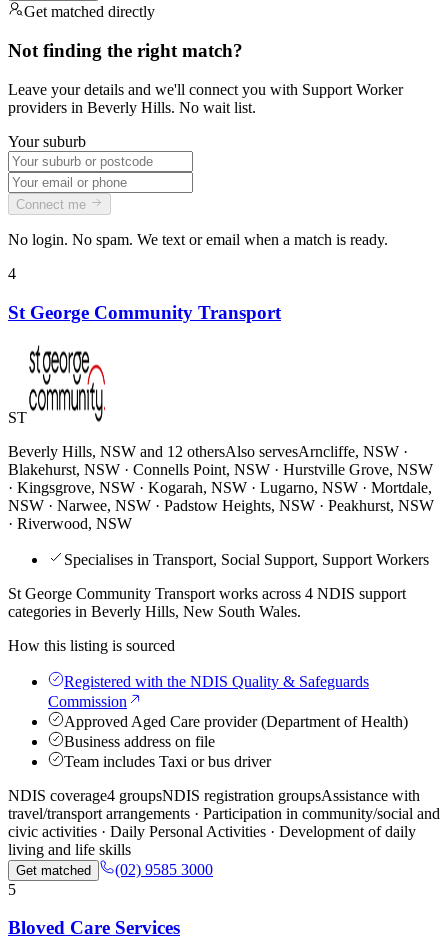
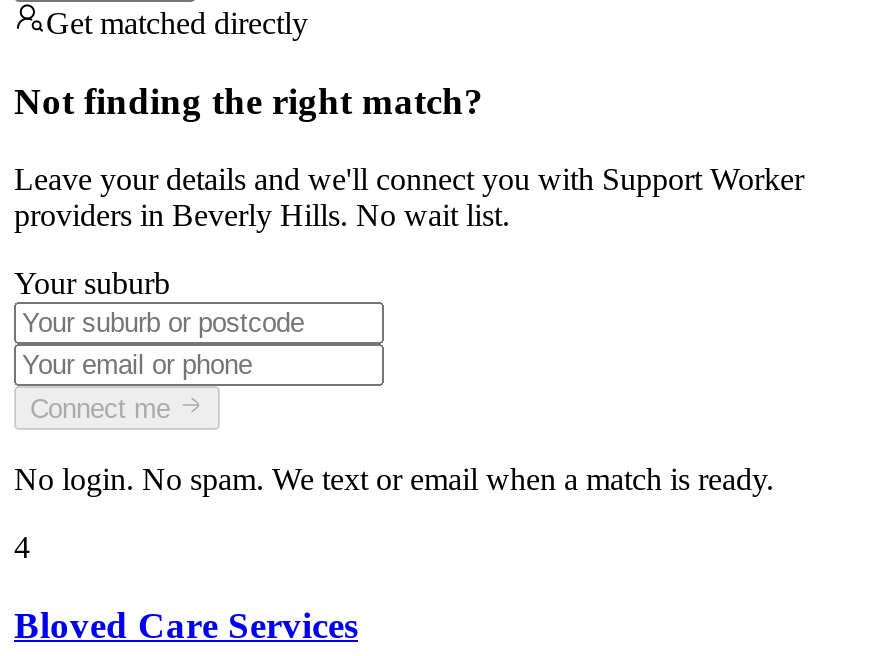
- St George Community Transport

- [image]
- ST
- Beverly Hills, NSW and 12 othersAlso servesArncliffe, NSW ·
- Blakehurst, NSW · Connells Point, NSW · Hurstville Grove, NSW
- · Kingsgrove, NSW · Kogarah, NSW · Lugarno, NSW · Mortdale,
- NSW · Narwee, NSW · Padstow Heights, NSW · Peakhurst, NSW
- · Riverwood, NSW
- Specialises in Transport, Social Support, Support Workers
- St George Community Transport works across 4 NDIS support
- categories in Beverly Hills, New South Wales.
- How this listing is sourced
- Registered with the NDIS Quality & Safeguards
- Commission
- Approved Aged Care provider (Department of Health)
- Business address on file
- Team includes Taxi or bus driver
- NDIS coverage4 groupsNDIS registration groupsAssistance with
- travel/transport arrangements · Participation in community/social and
- civic activities · Daily Personal Activities · Development of daily
- living and life skills
- Get matched
- (02) 9585 3000
- 5
